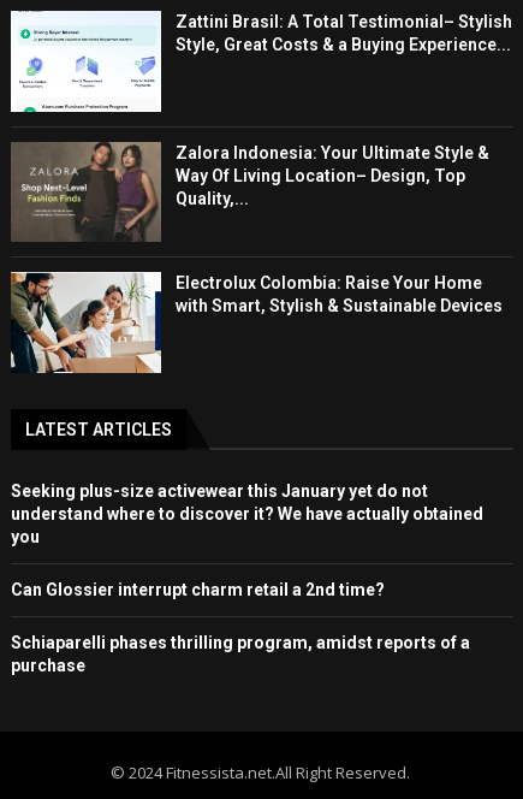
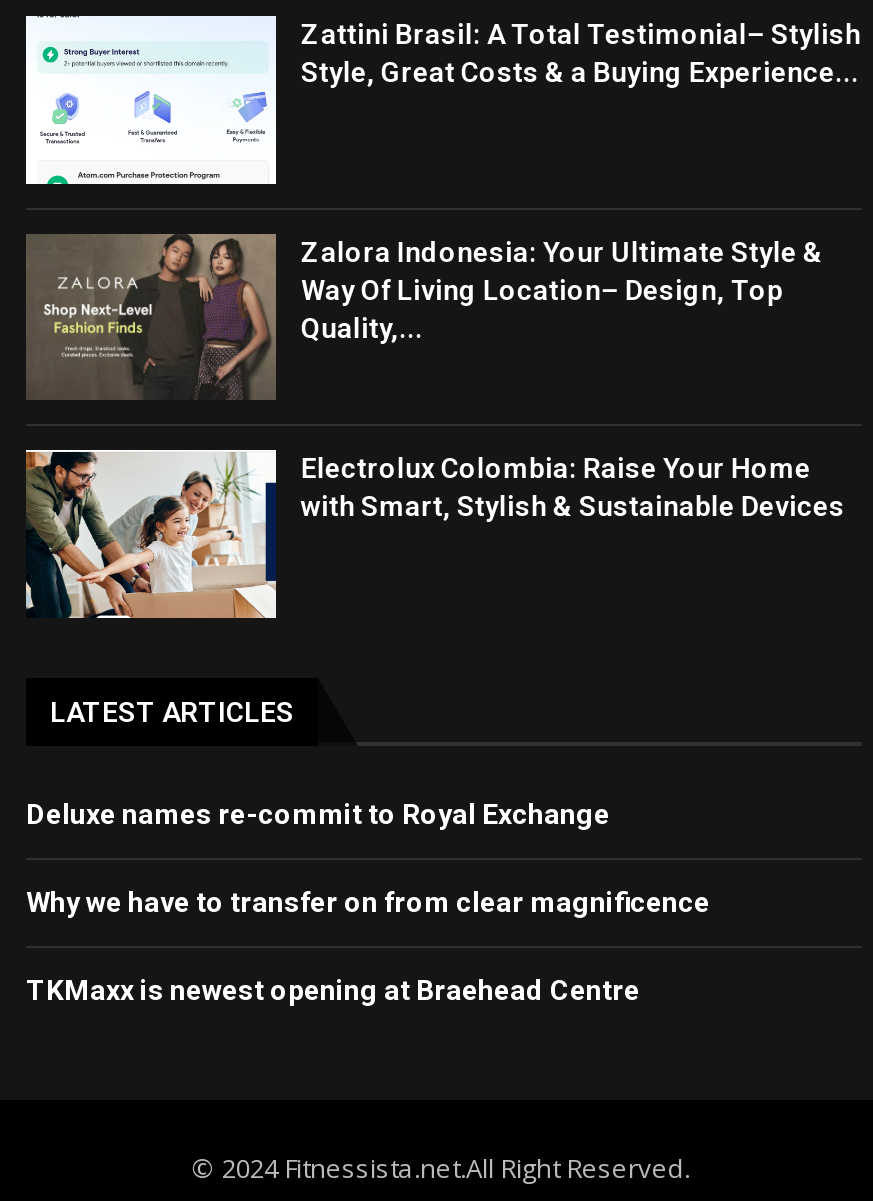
- Seeking plus-size activewear this January yet do not
- understand where to discover it? We have actually obtained
- you
+ Deluxe names re-commit to Royal Exchange

- Can Glossier interrupt charm retail a 2nd time?
+ Why we have to transfer on from clear magnificence

- Schiaparelli phases thrilling program, amidst reports of a
- purchase
+ TKMaxx is newest opening at Braehead Centre
